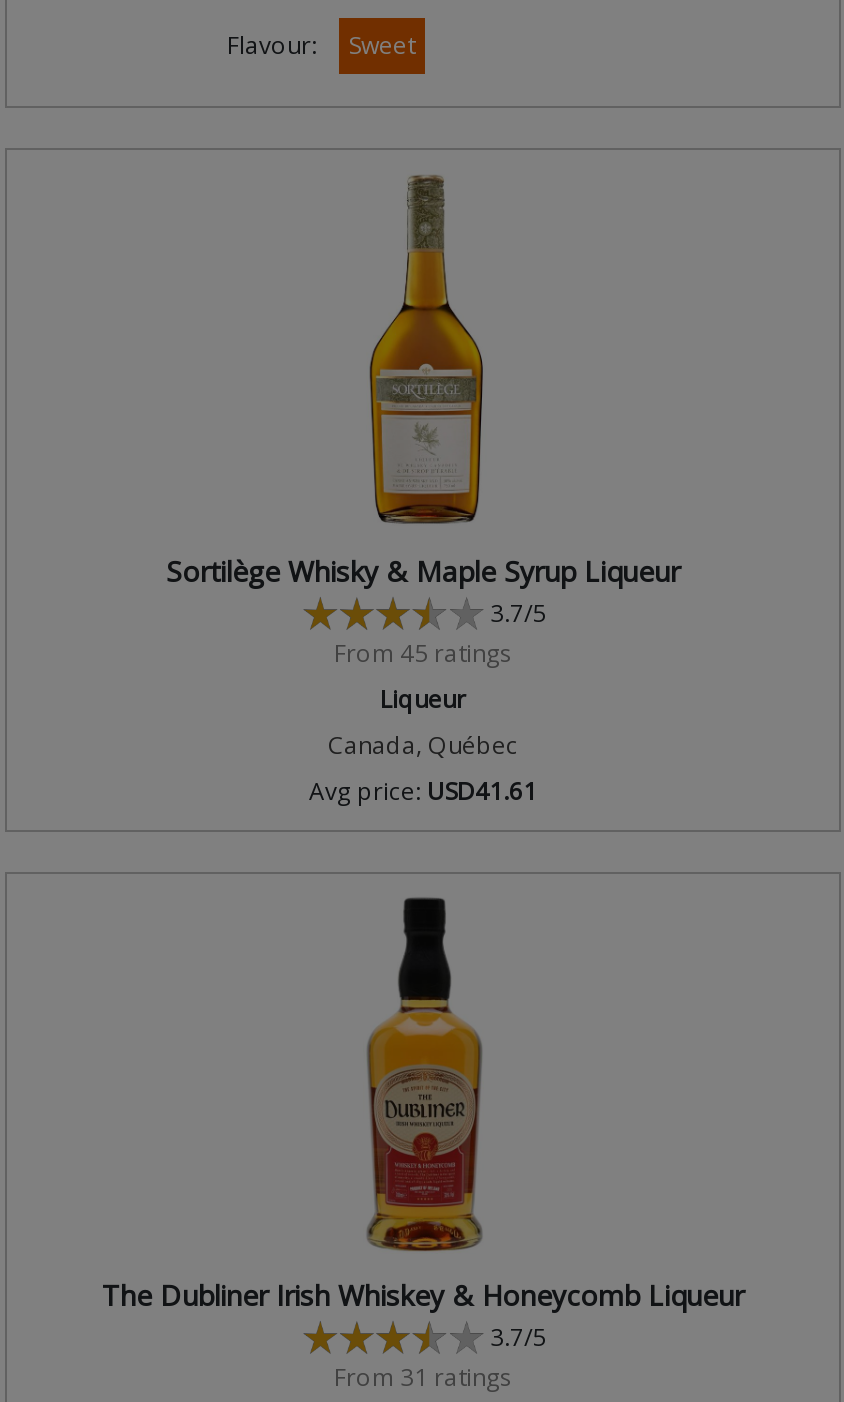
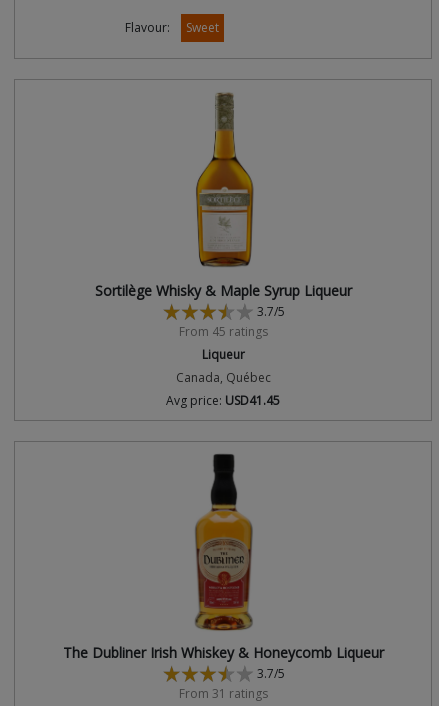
- Avg price: USD41.61
+ Avg price: USD41.45
